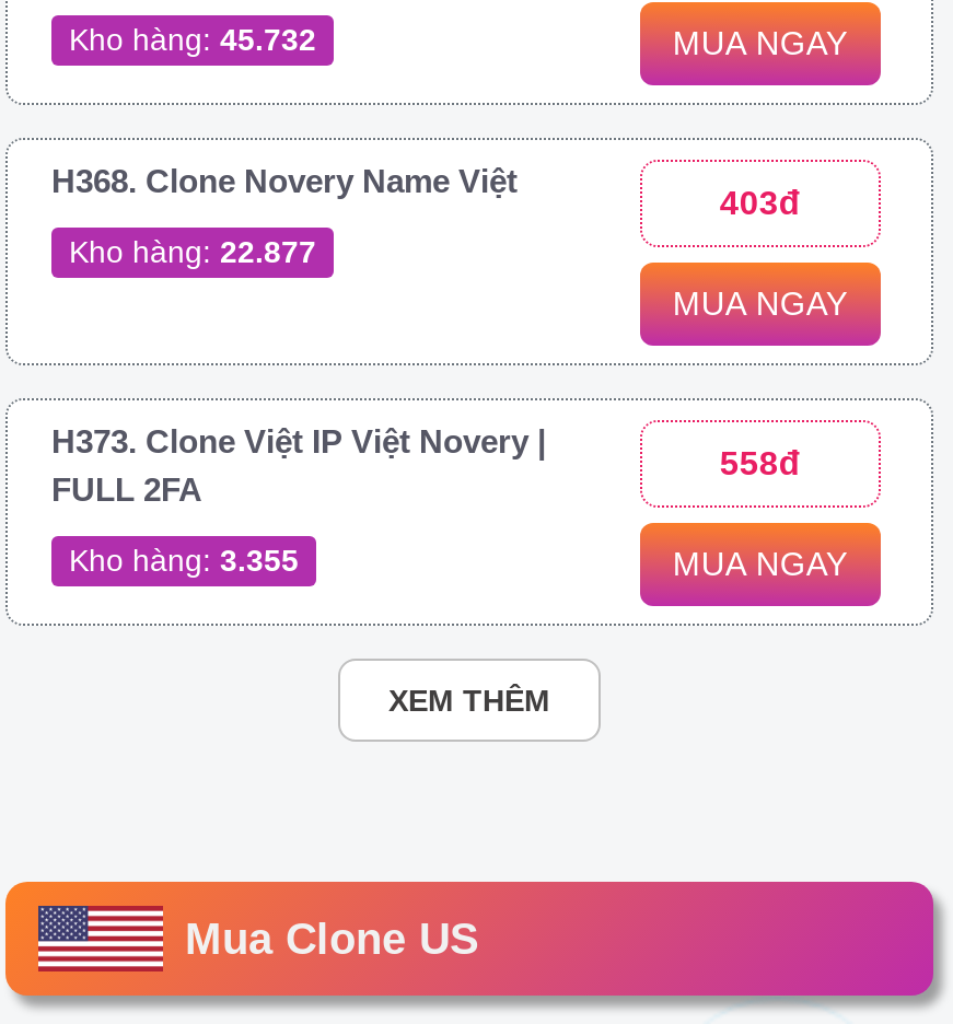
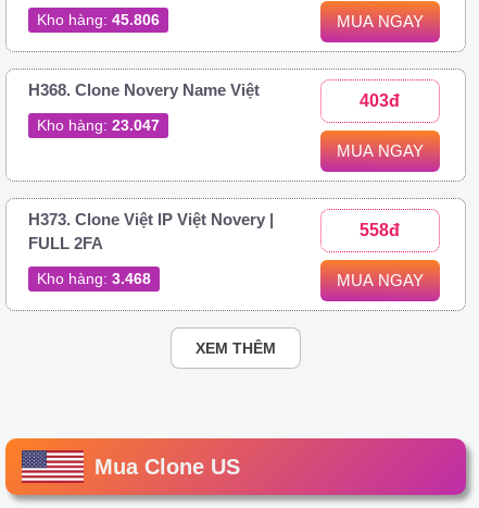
- Kho hàng: 45.732
+ Kho hàng: 45.806

- Kho hàng: 22.877
+ Kho hàng: 23.047

- Kho hàng: 3.355
+ Kho hàng: 3.468
